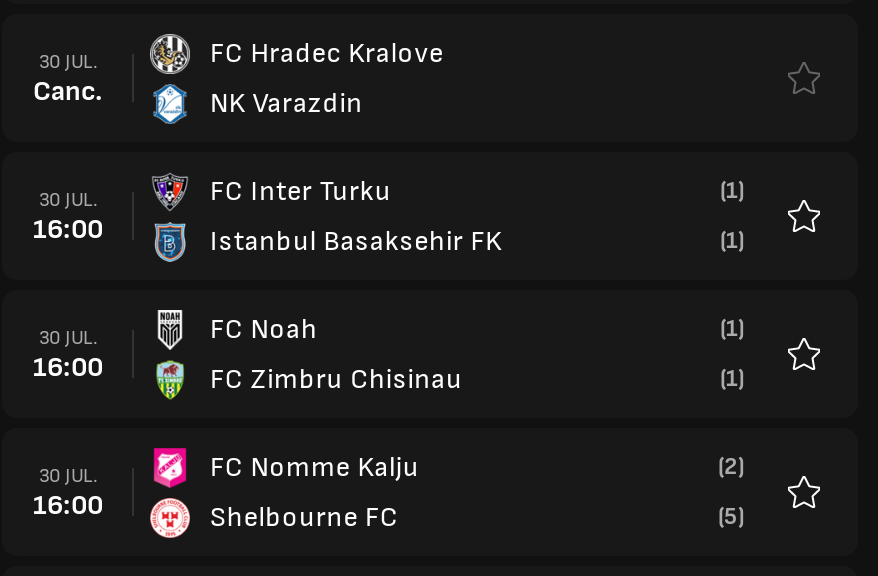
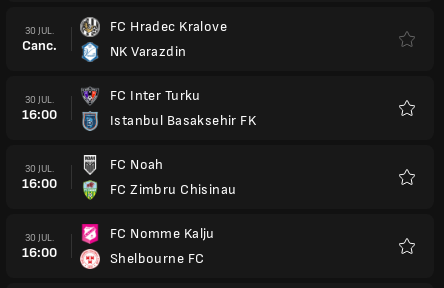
- (1)
- (1)

- (1)
- (1)

- (2)
- (5)
